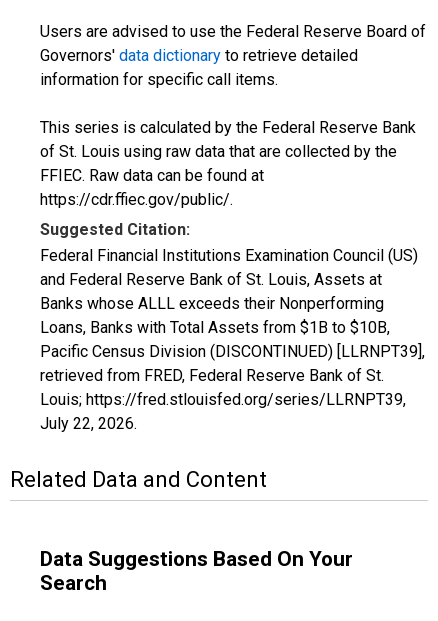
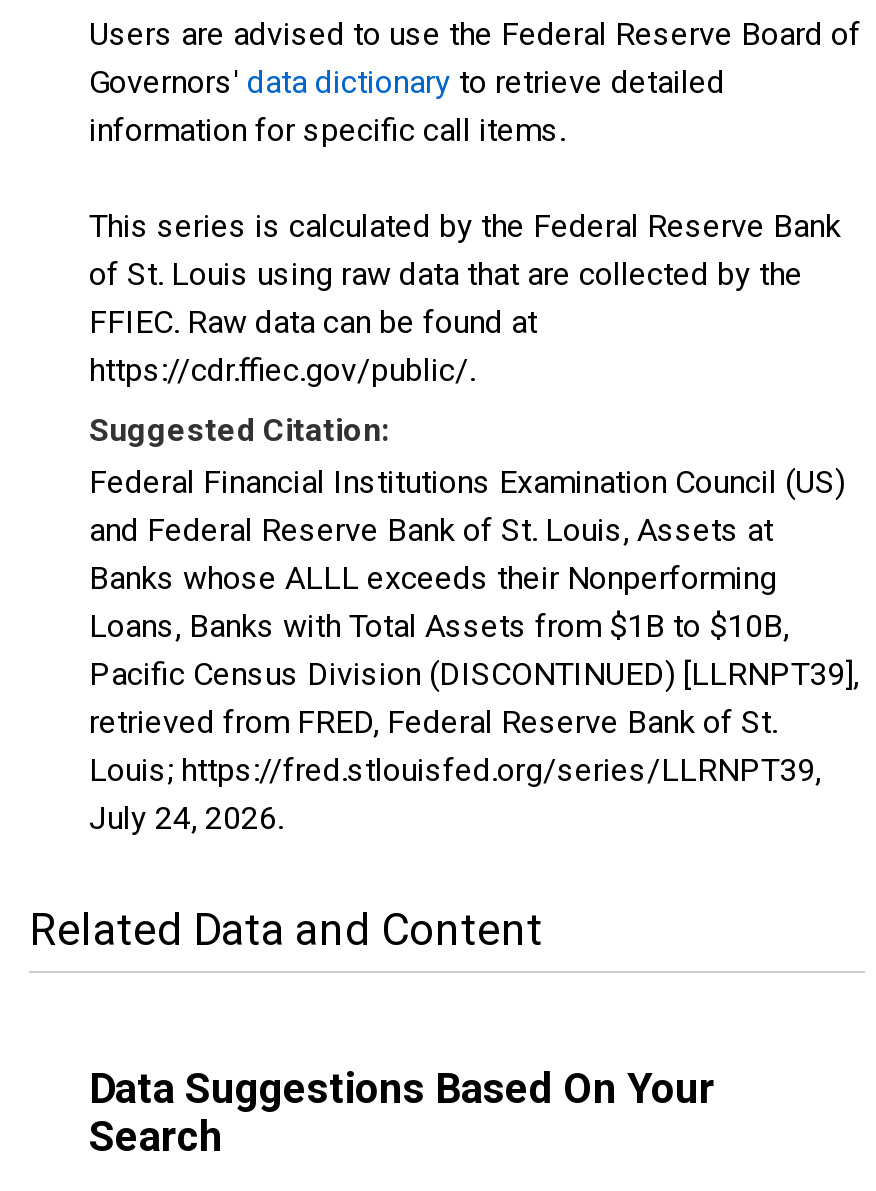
- July 22, 2026.
+ July 24, 2026.
